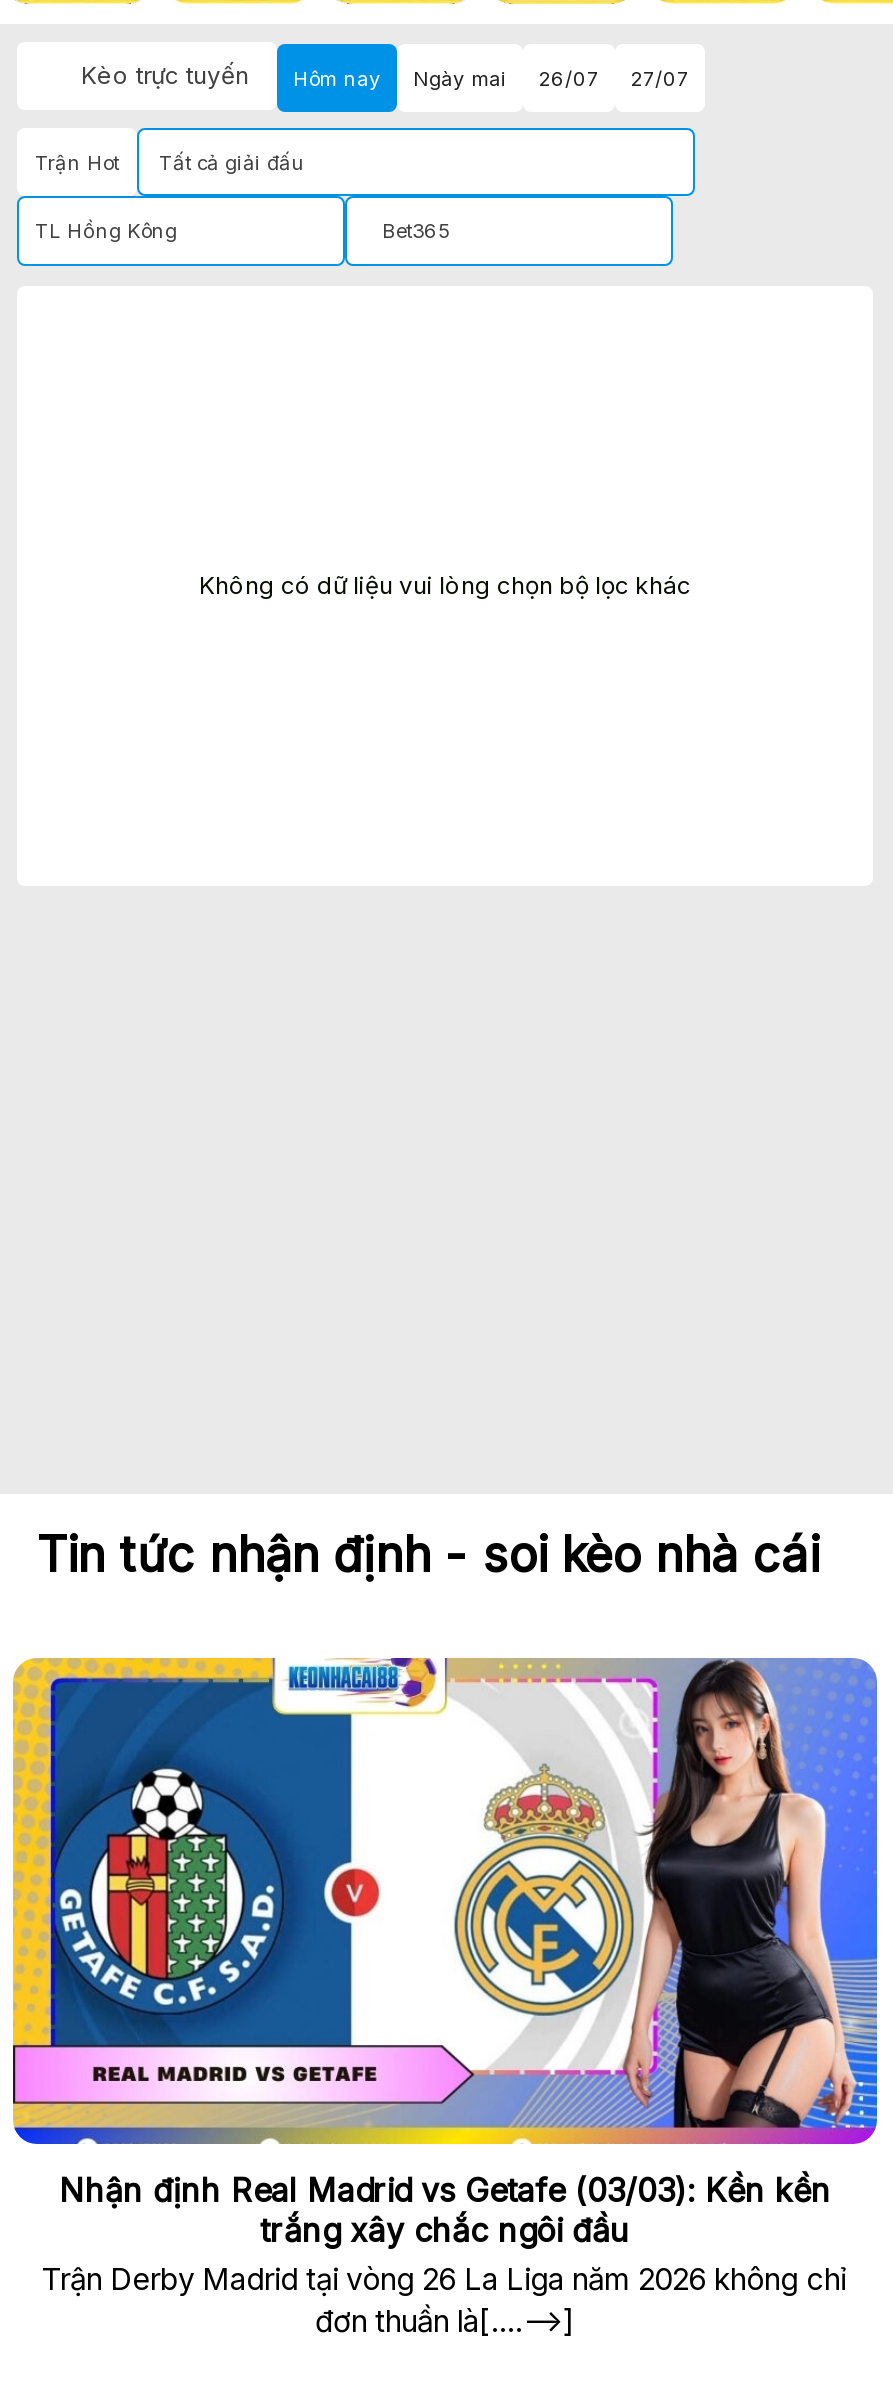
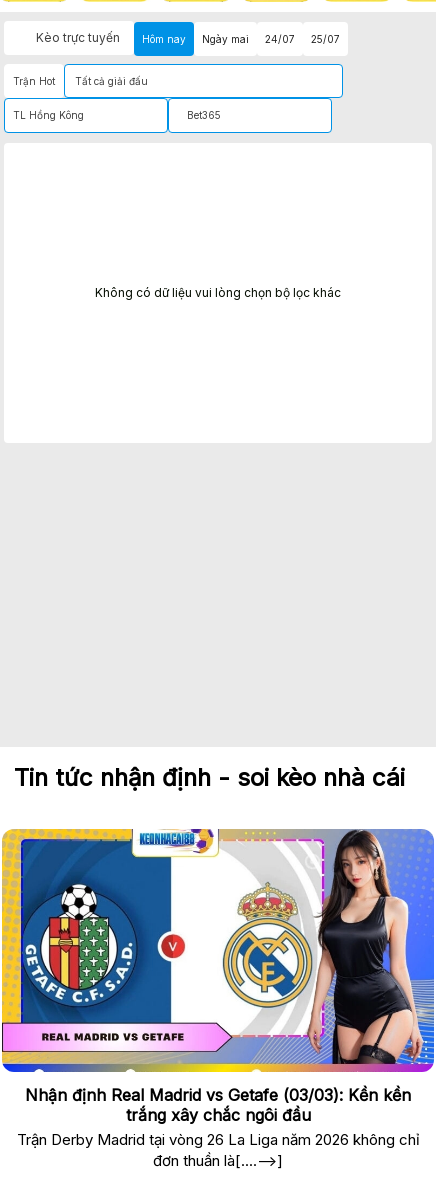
- 26/07
+ 24/07

- 27/07
+ 25/07
